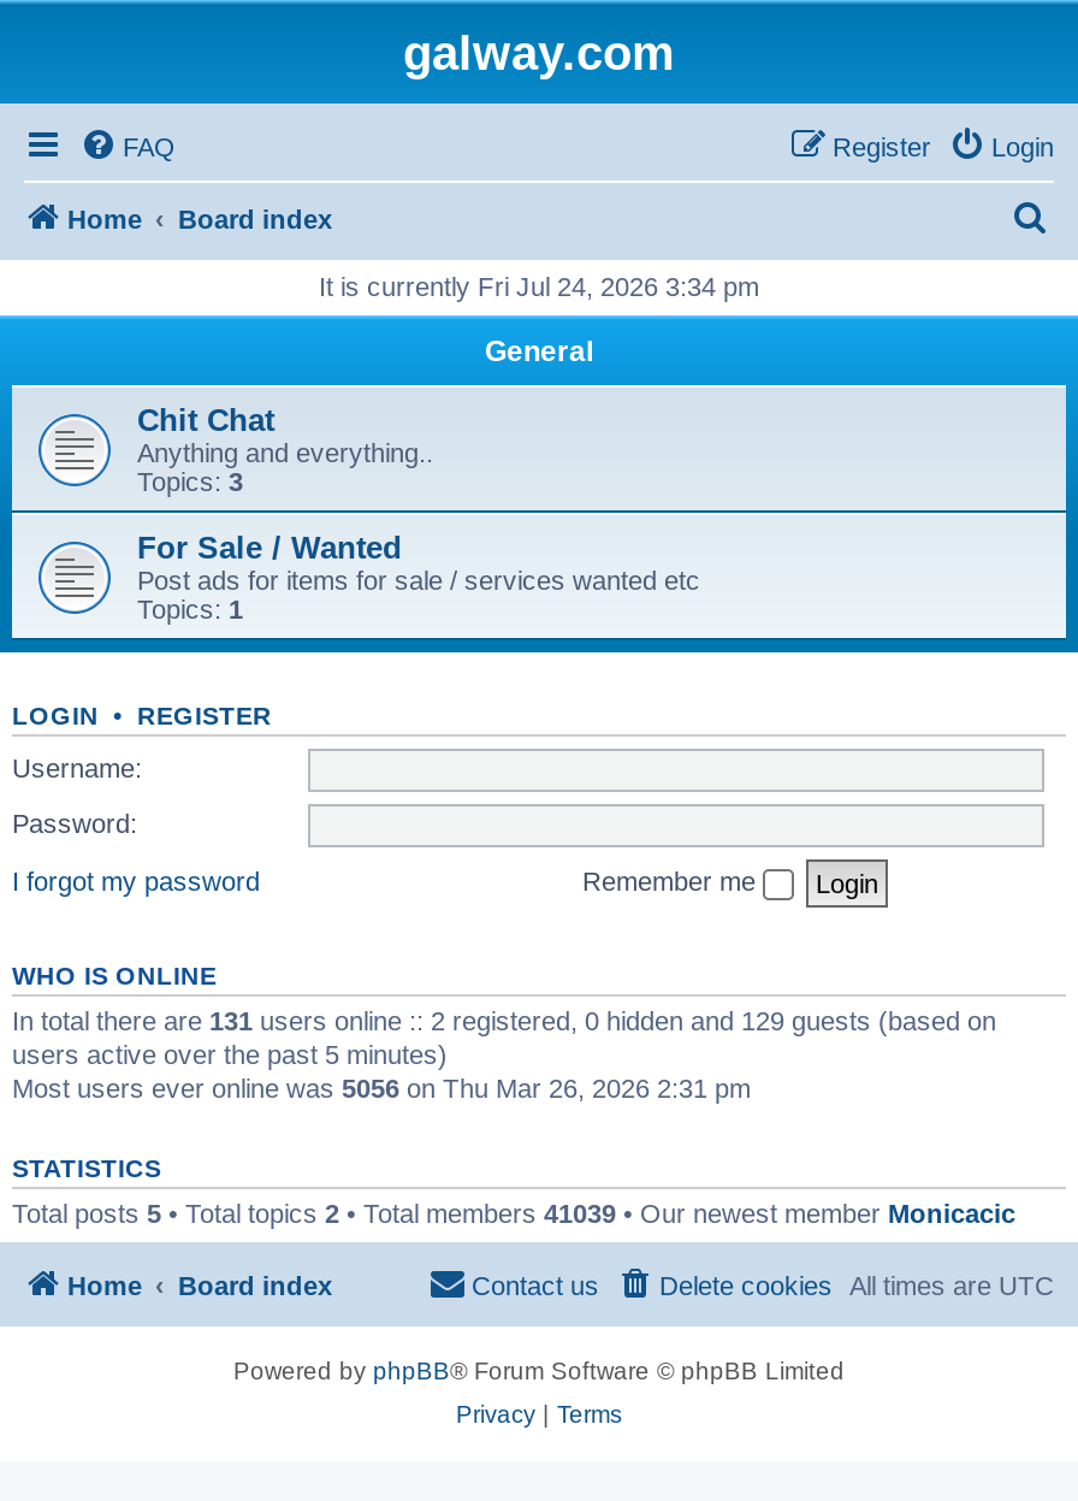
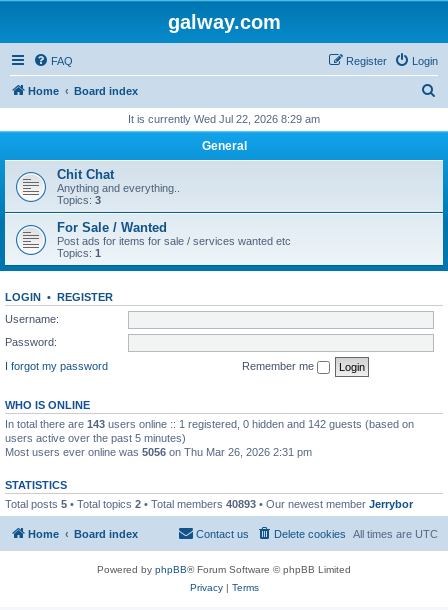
- It is currently Fri Jul 24, 2026 3:34 pm
+ It is currently Wed Jul 22, 2026 8:29 am

- In total there are 131 users online :: 2 registered, 0 hidden and 129 guests (based on
+ In total there are 143 users online :: 1 registered, 0 hidden and 142 guests (based on

- Total posts 5 • Total topics 2 • Total members 41039 • Our newest member Monicacic
+ Total posts 5 • Total topics 2 • Total members 40893 • Our newest member Jerrybor
